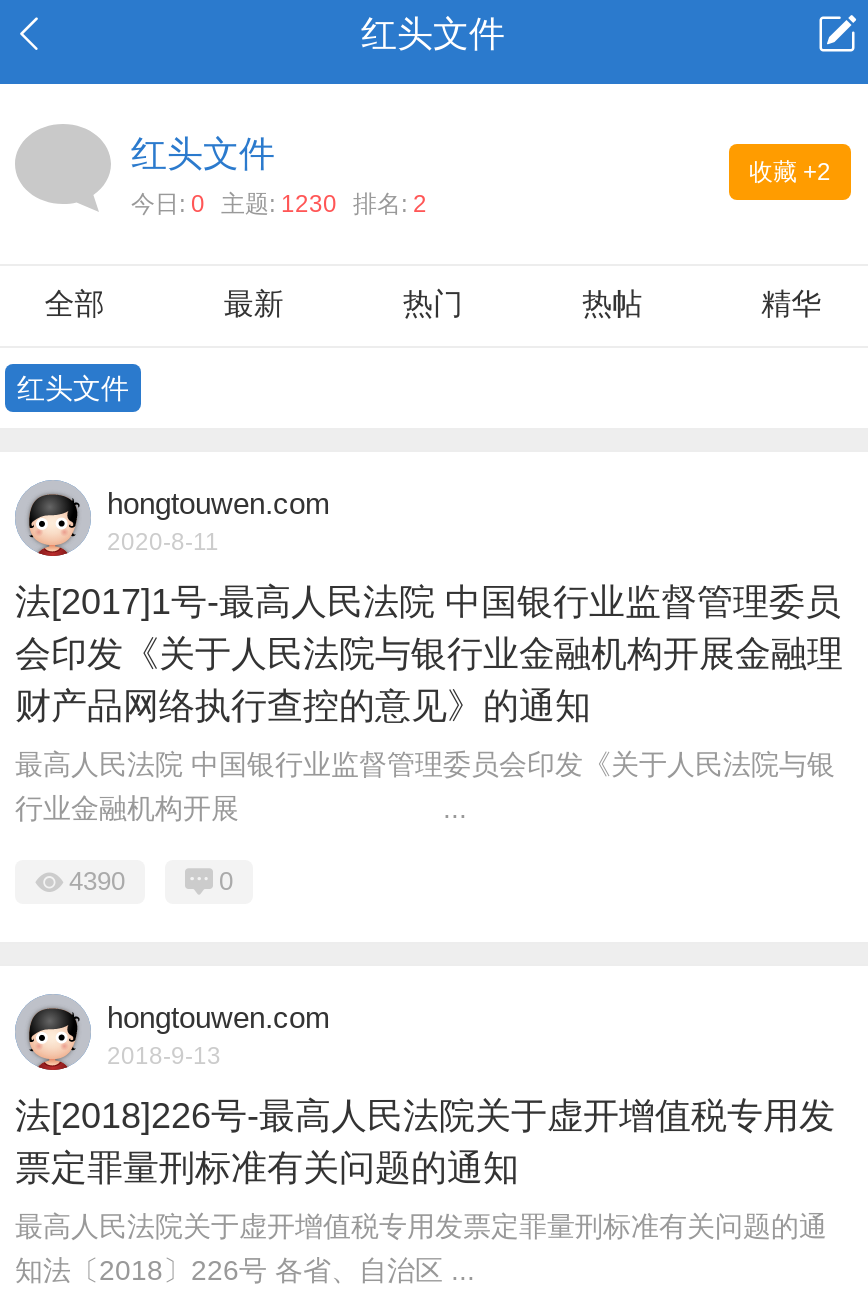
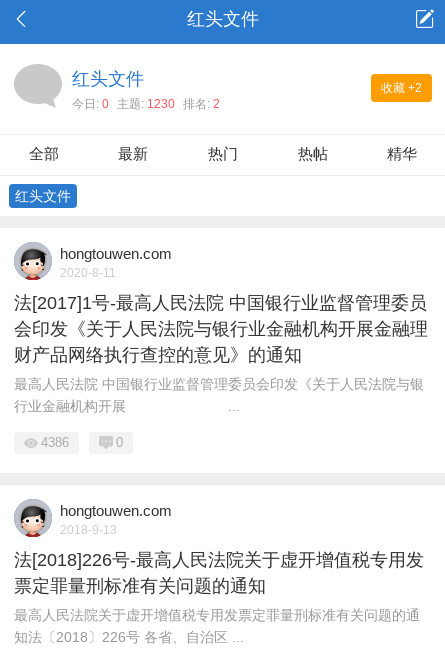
- 4390
+ 4386
